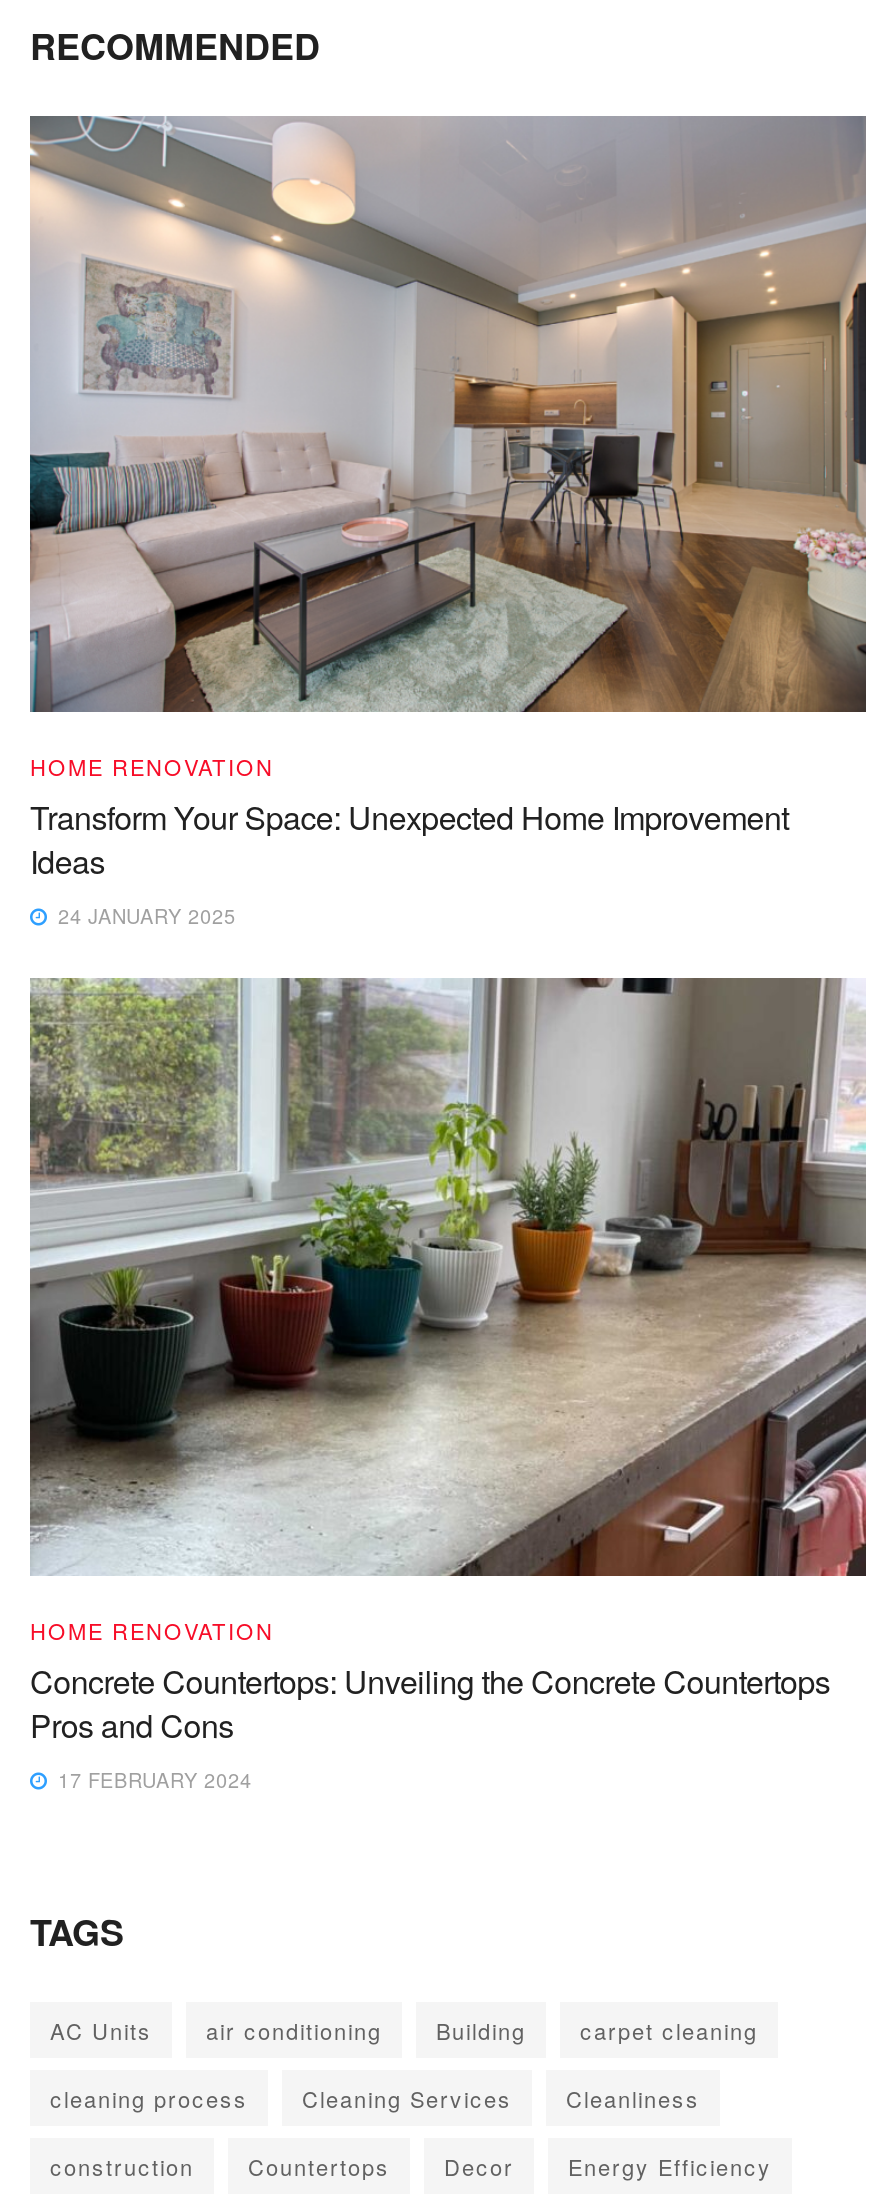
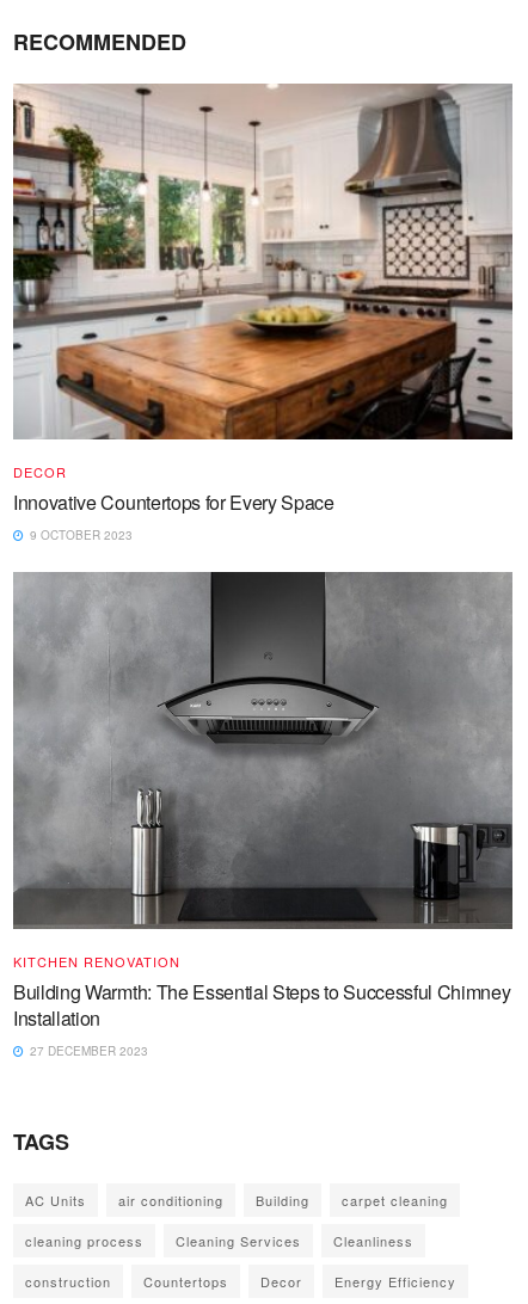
- [image]
- HOME RENOVATION
- Transform Your Space: Unexpected Home Improvement
- Ideas
- 24 JANUARY 2025
+ [image]
+ DECOR
+ Innovative Countertops for Every Space
+ 9 OCTOBER 2023

- [image]
- HOME RENOVATION
- Concrete Countertops: Unveiling the Concrete Countertops
- Pros and Cons
- 17 FEBRUARY 2024
+ [image]
+ KITCHEN RENOVATION
+ Building Warmth: The Essential Steps to Successful Chimney
+ Installation
+ 27 DECEMBER 2023
